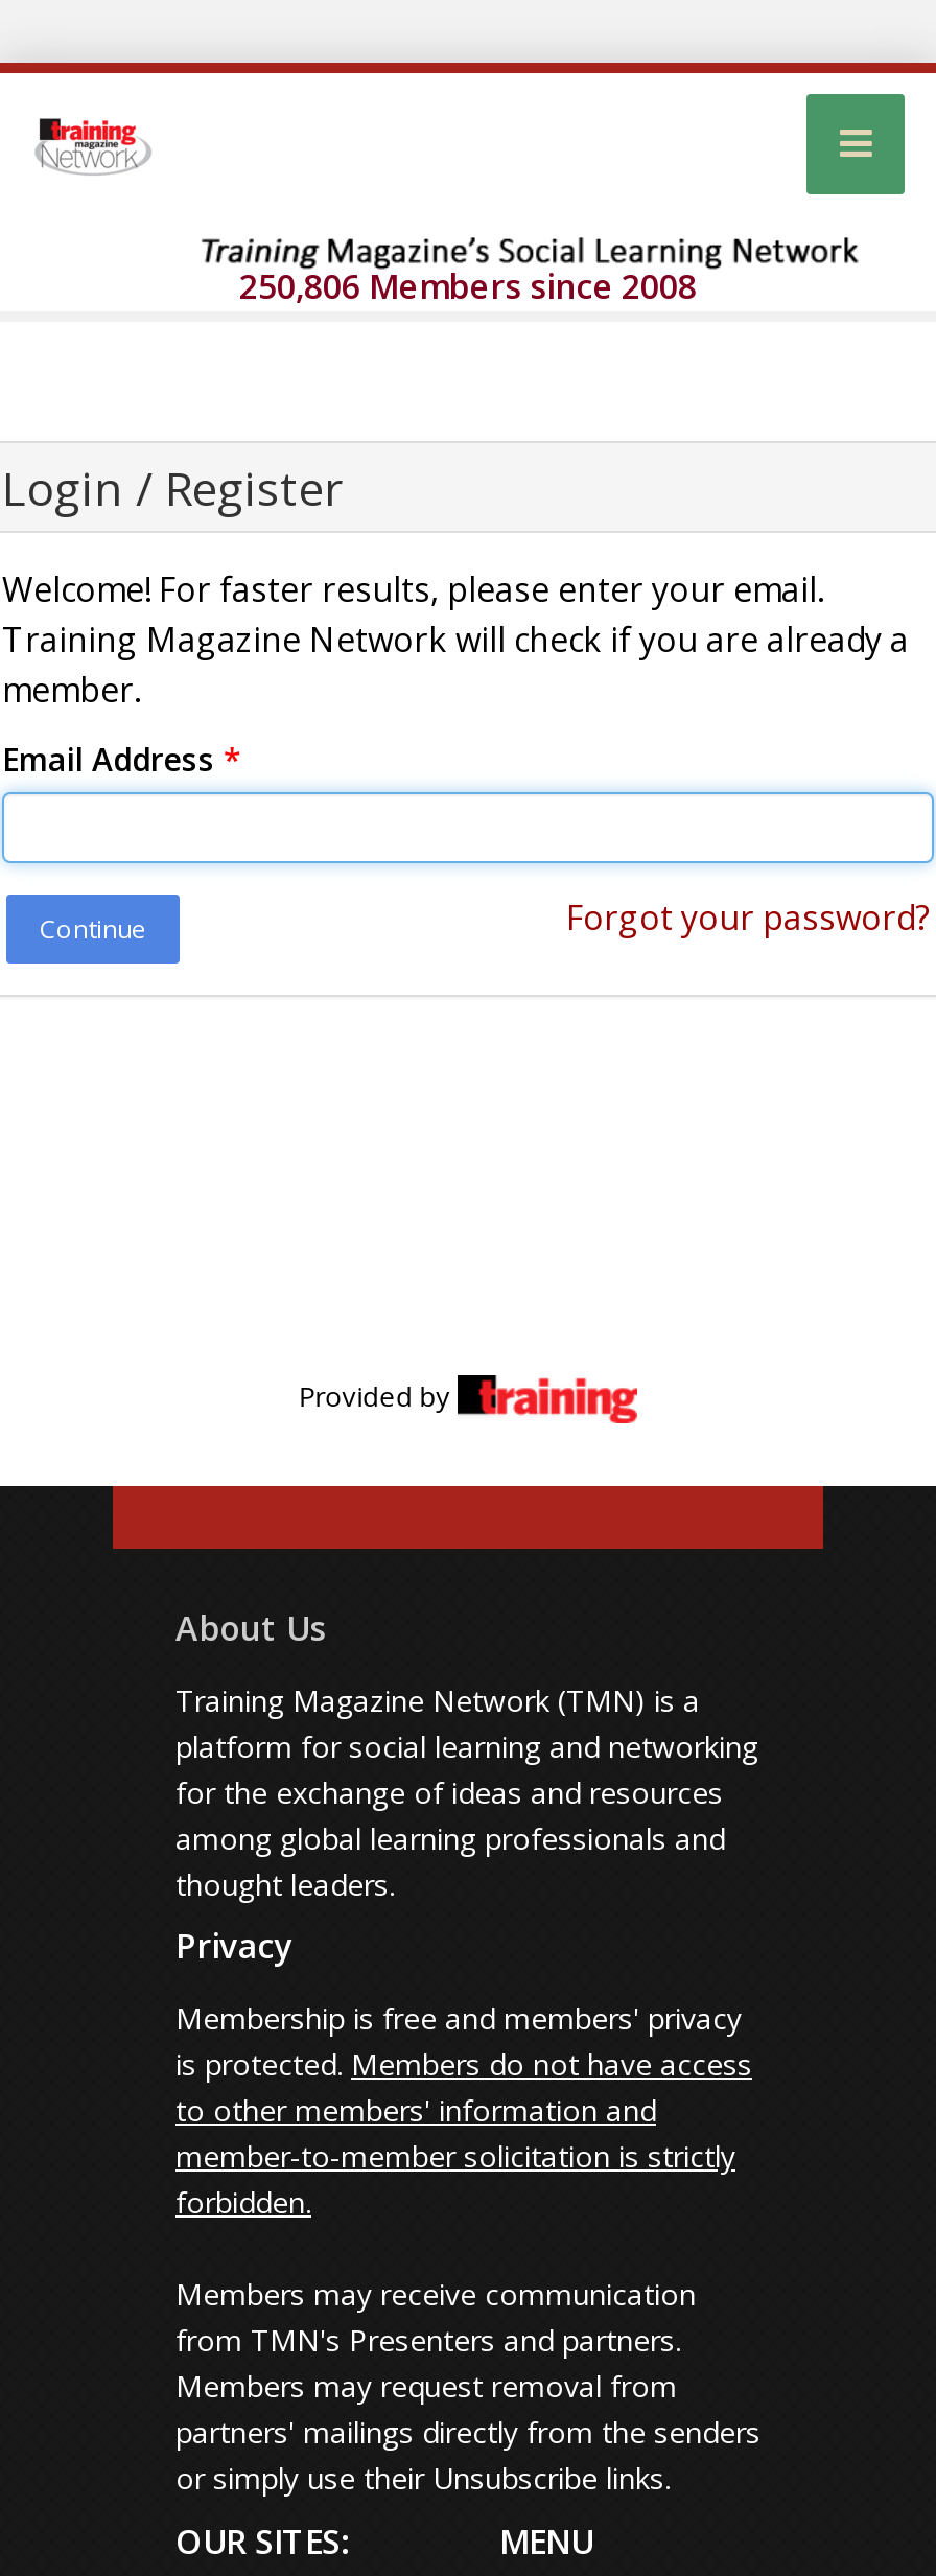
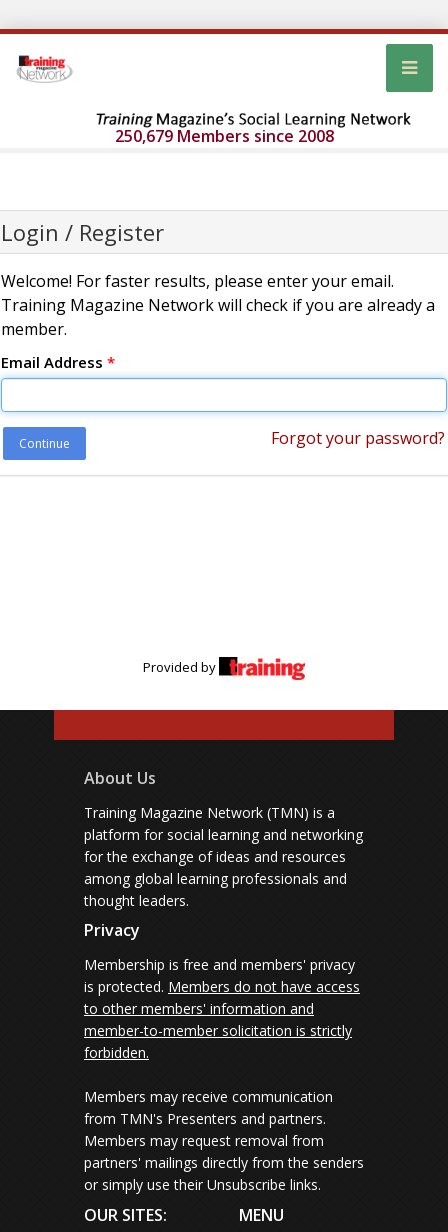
- 250,806 Members since 2008
+ 250,679 Members since 2008
